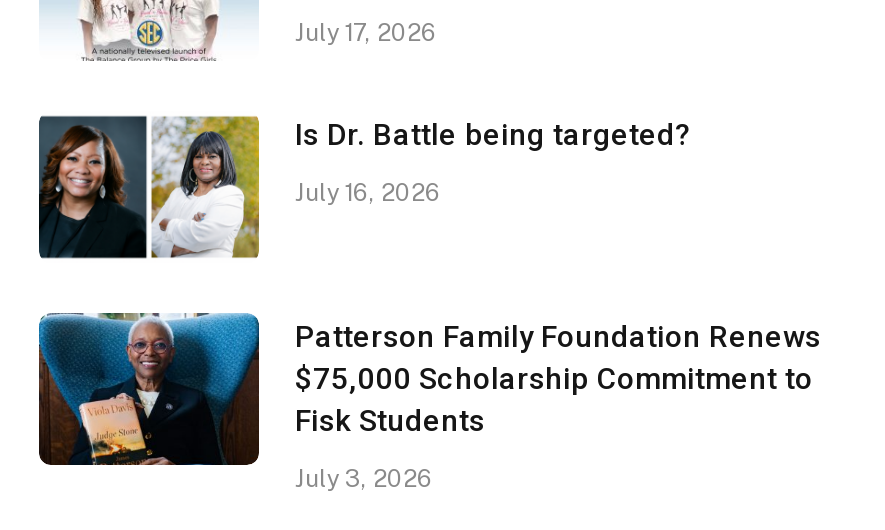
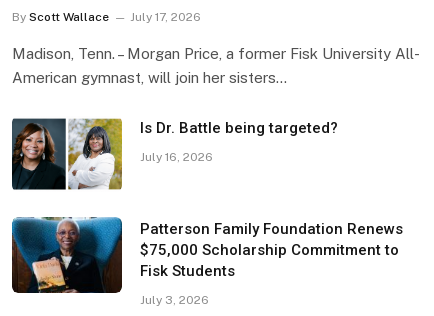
+ By Scott Wallace

+ Madison, Tenn. – Morgan Price, a former Fisk University All-
+ American gymnast, will join her sisters…
